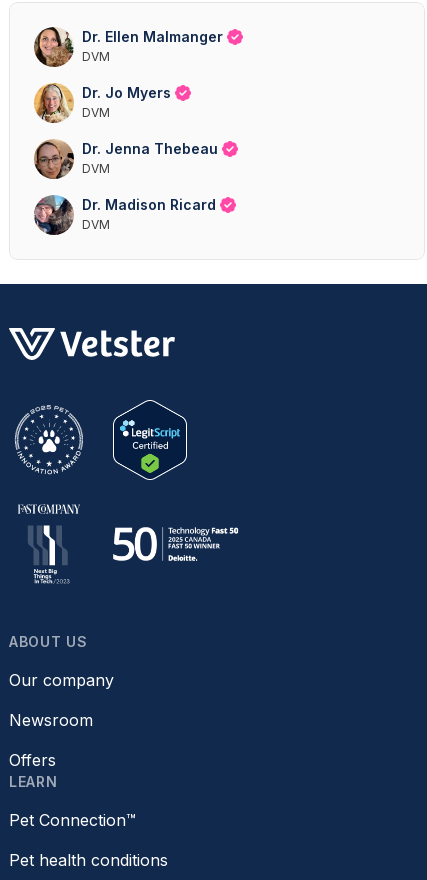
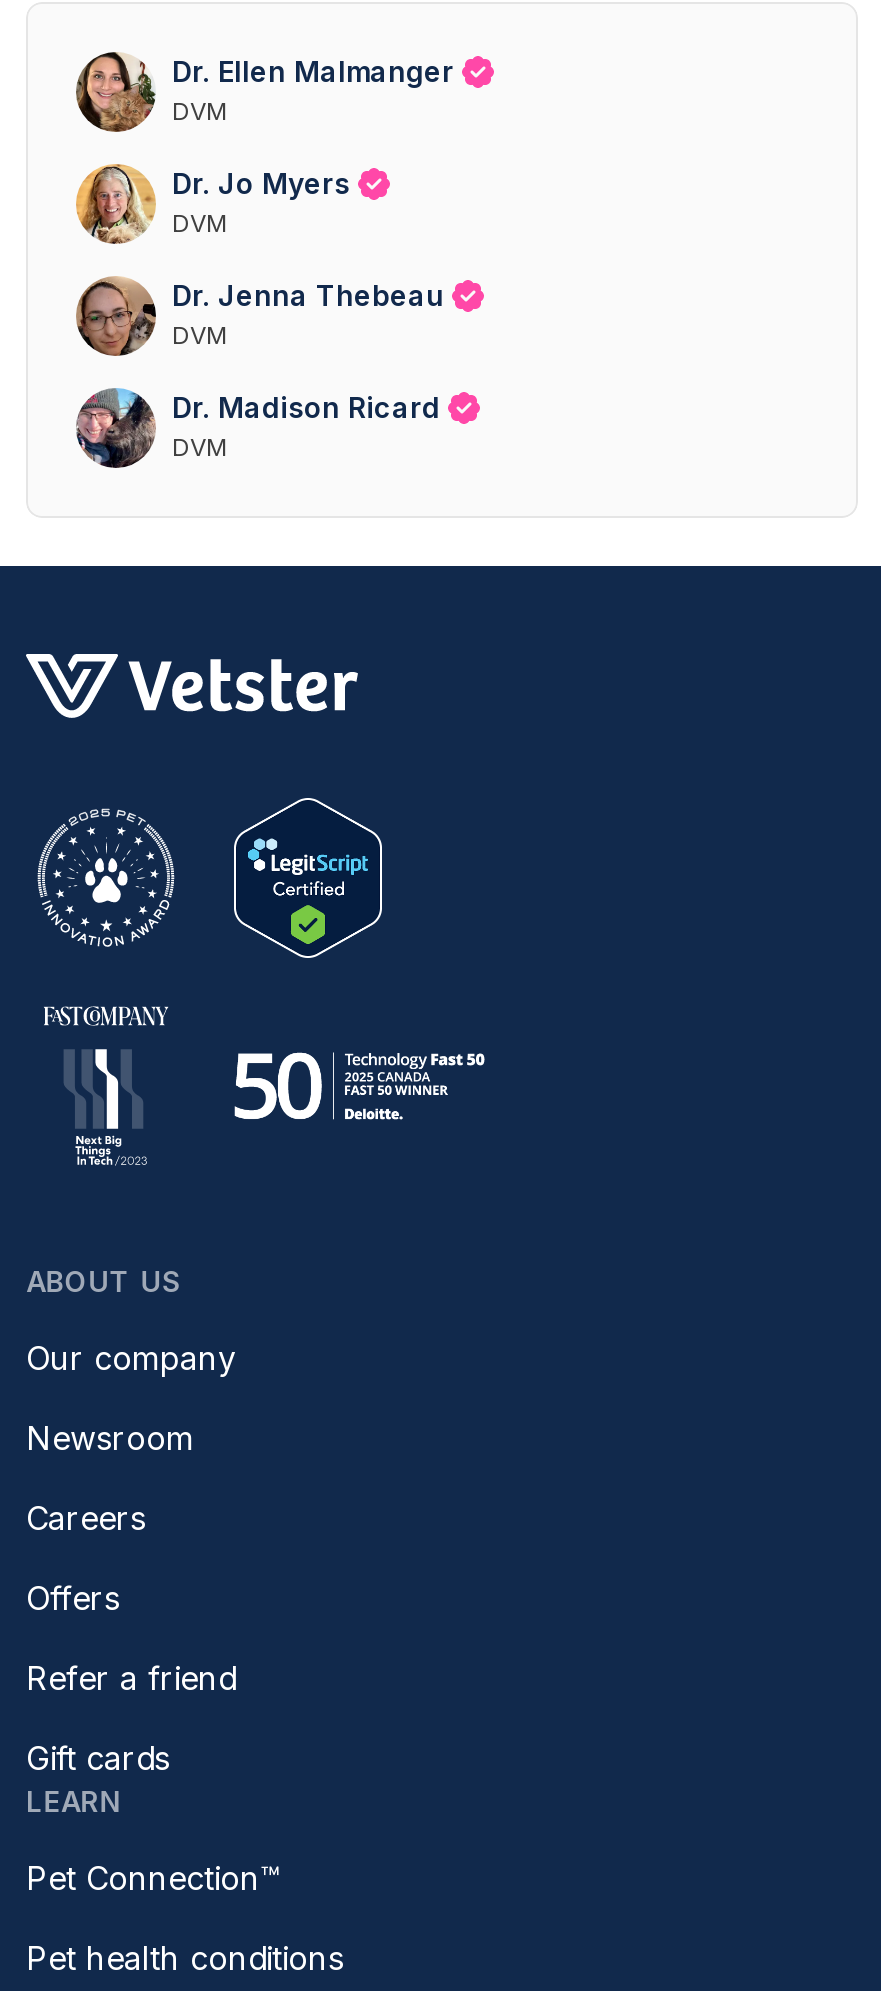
+ Careers

+ Refer a friend
+ Gift cards
